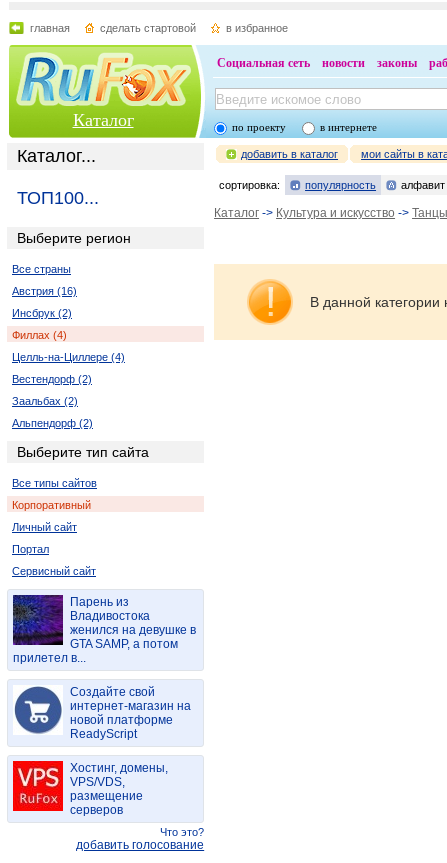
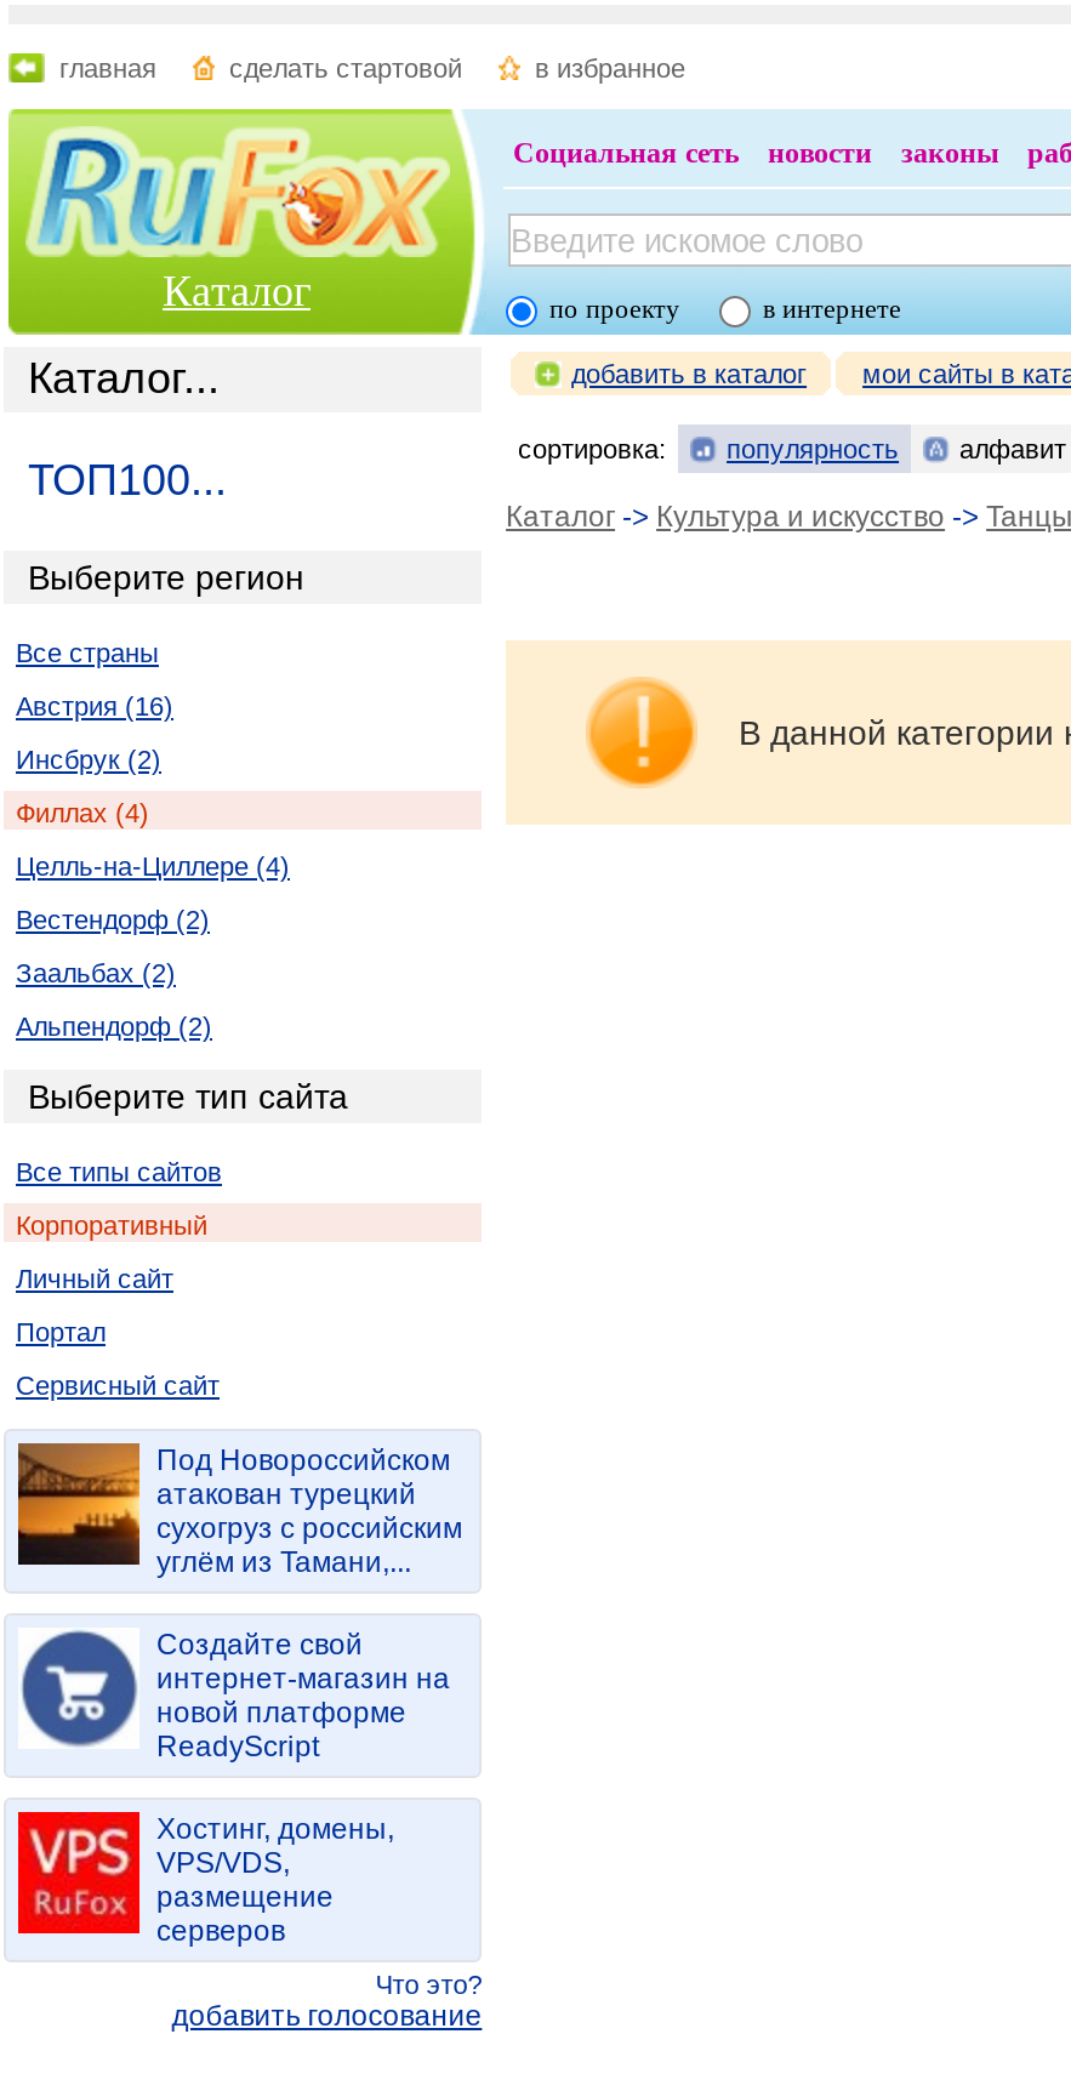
- [image]
- Парень из
- Владивостока
- женился на девушке в
- GTA SAMP, а потом
- прилетел в...
+ [image]
+ Под Новороссийском
+ атакован турецкий
+ сухогруз с российским
+ углём из Тамани,...
